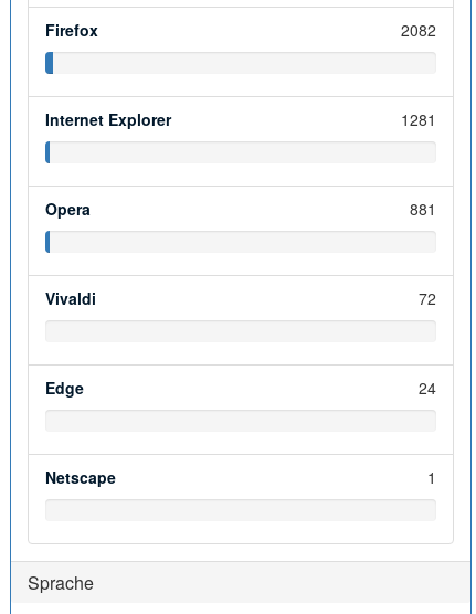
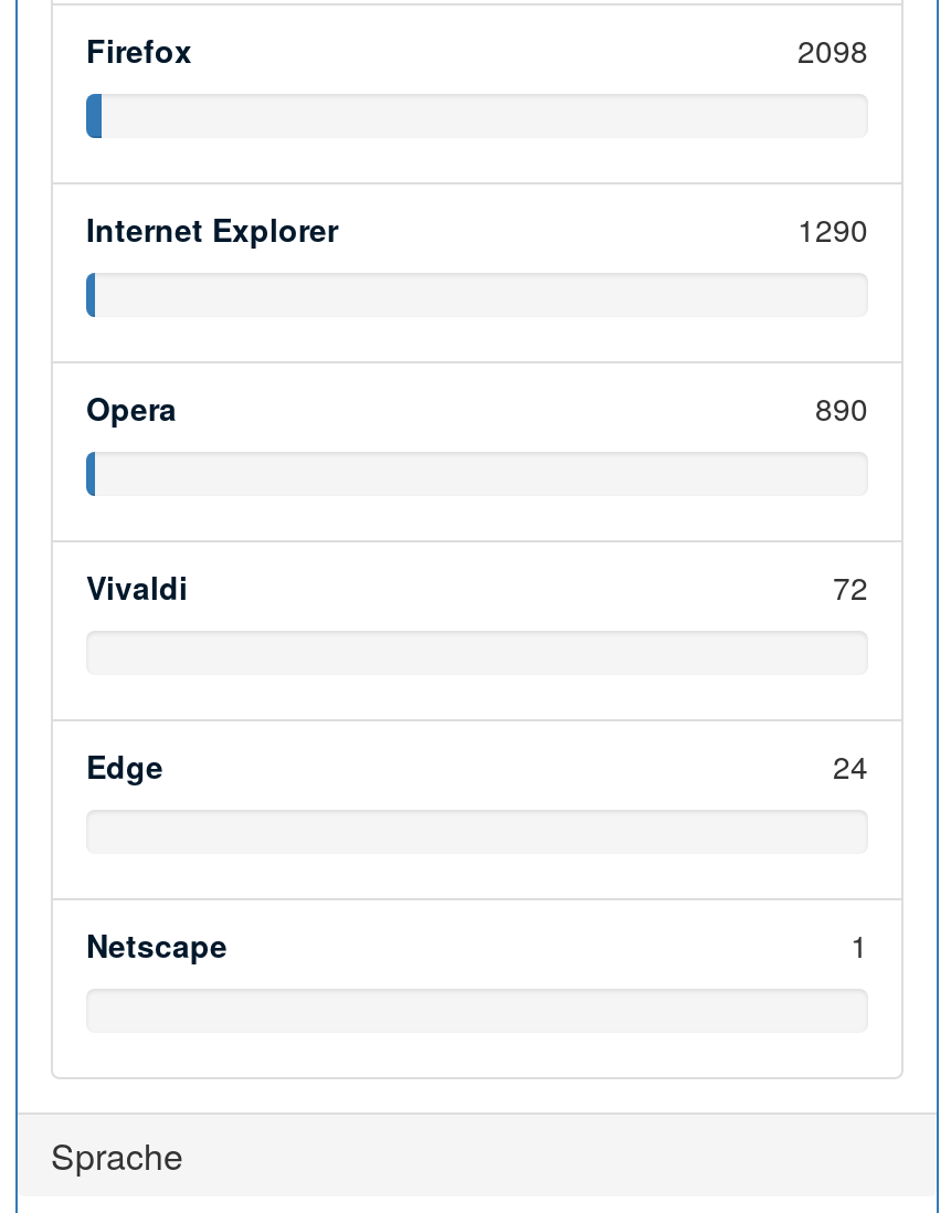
- 2082
+ 2098

- 1281
+ 1290

- 881
+ 890
